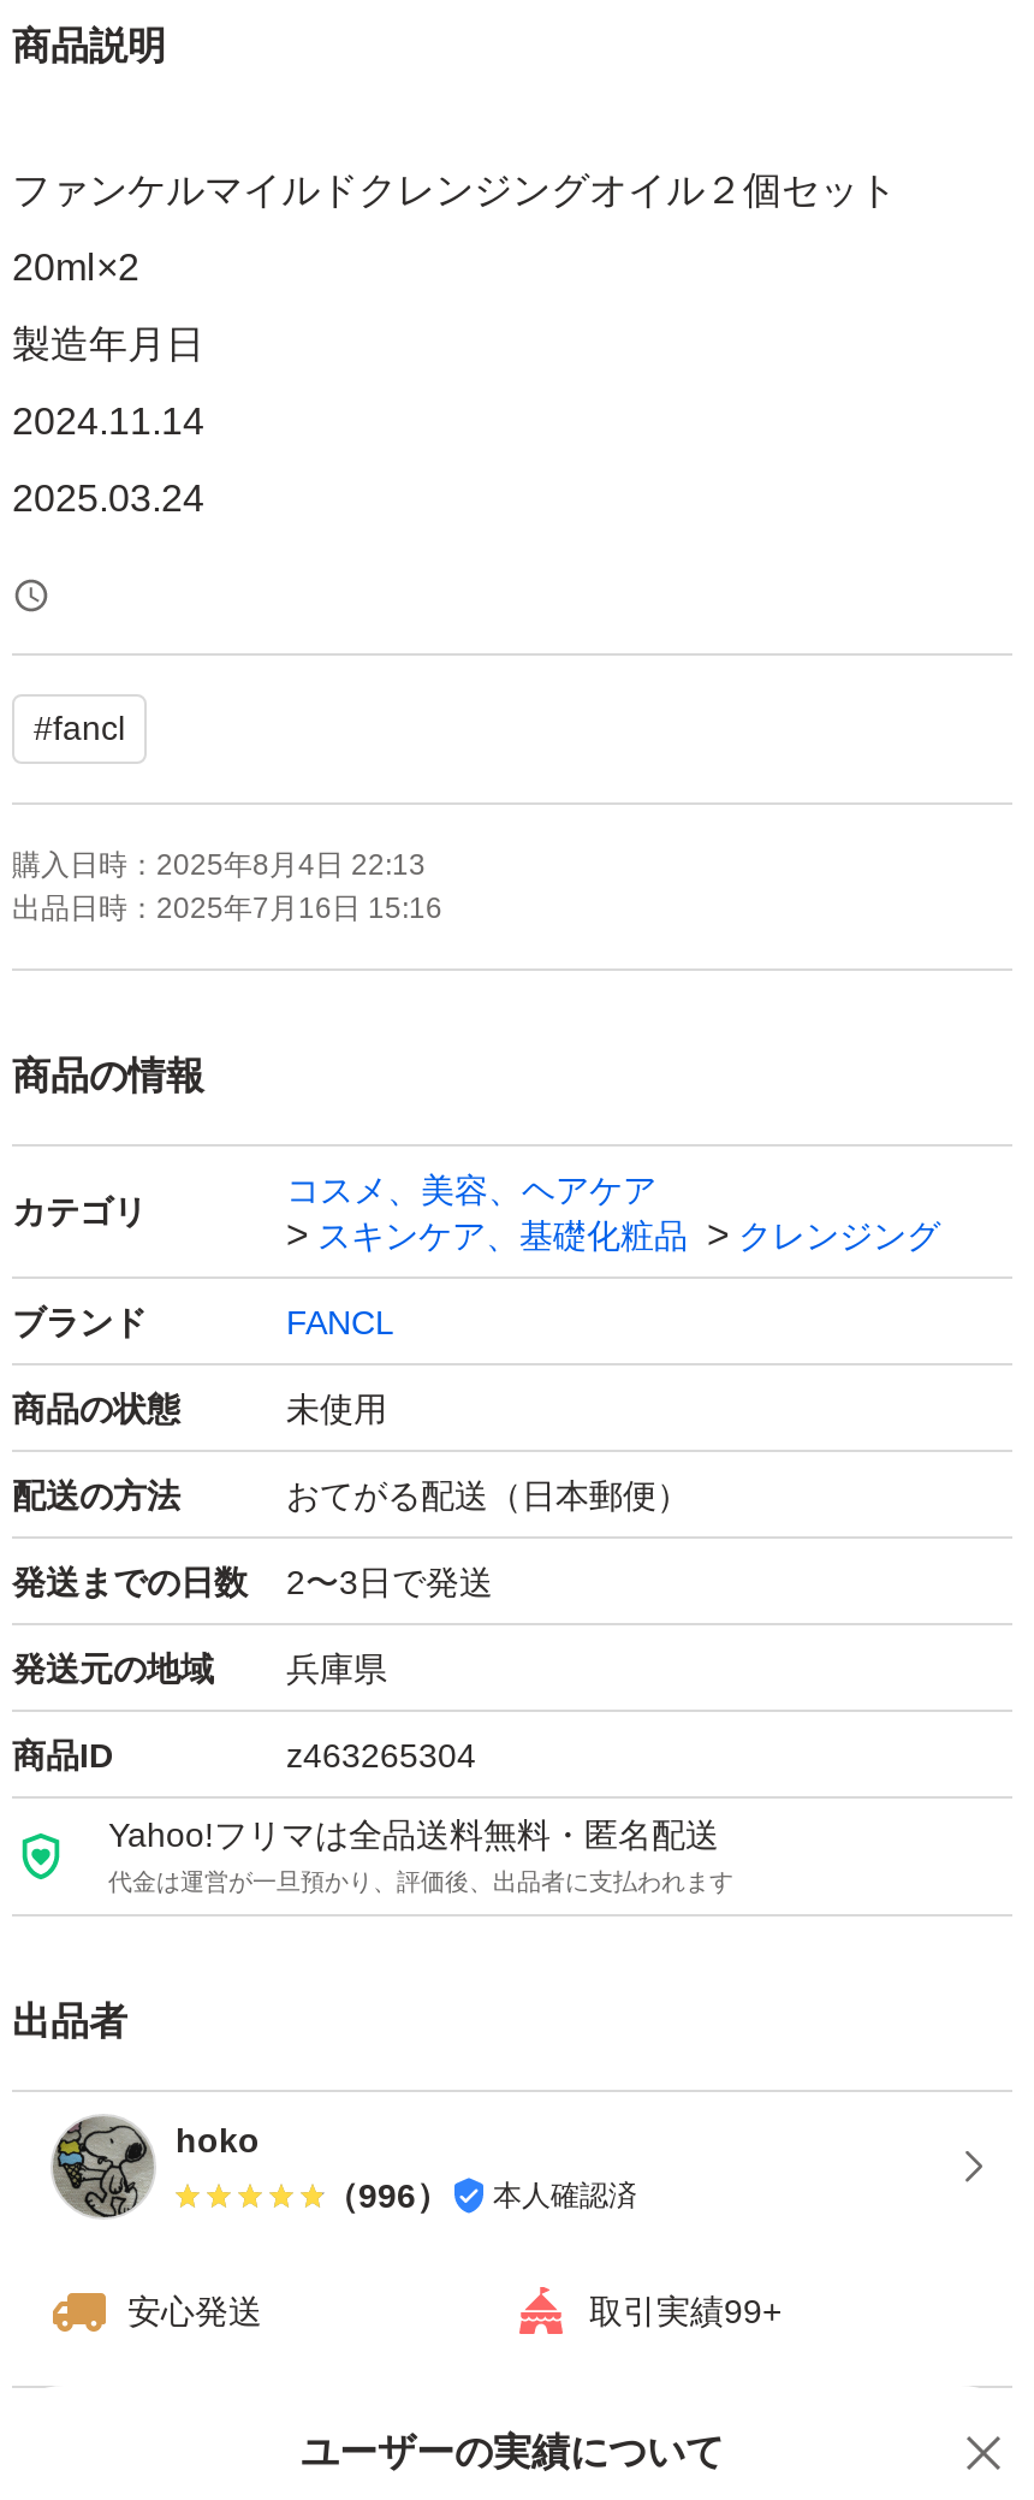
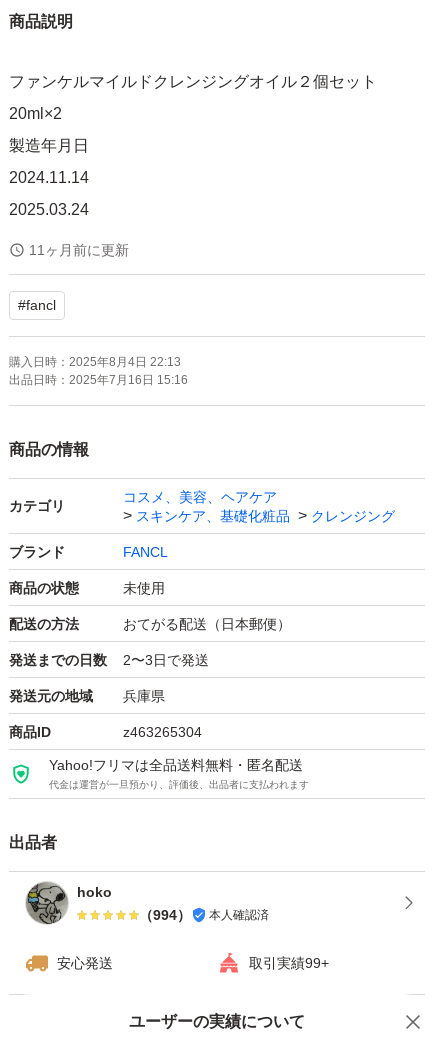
+ 11ヶ月前に更新

- （996） 本人確認済
+ （994） 本人確認済
